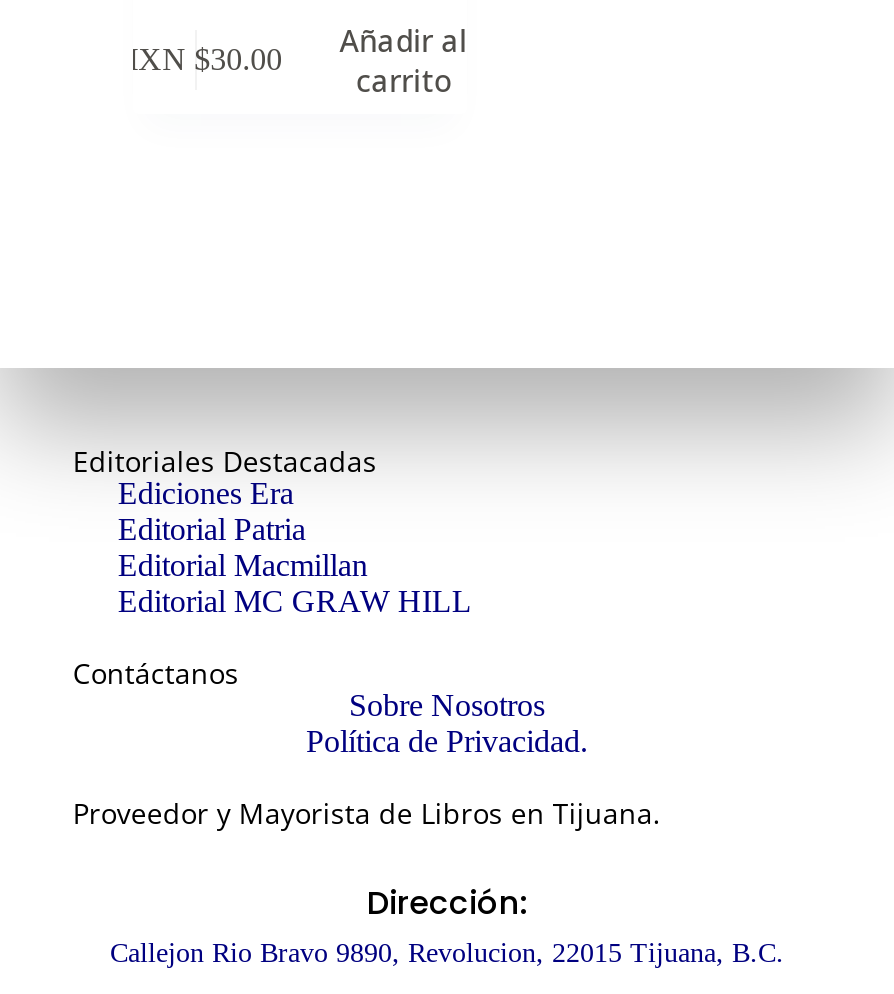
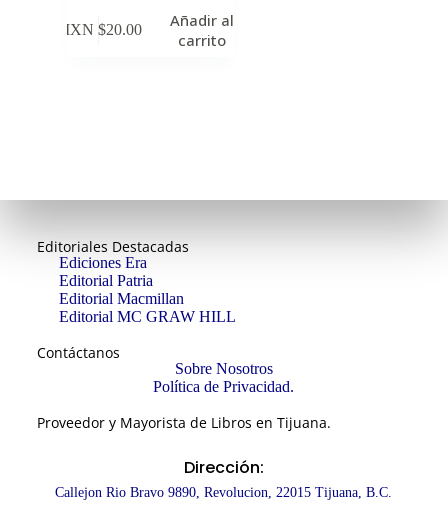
- MXN $30.00 Añadir al
+ MXN $20.00 Añadir al
